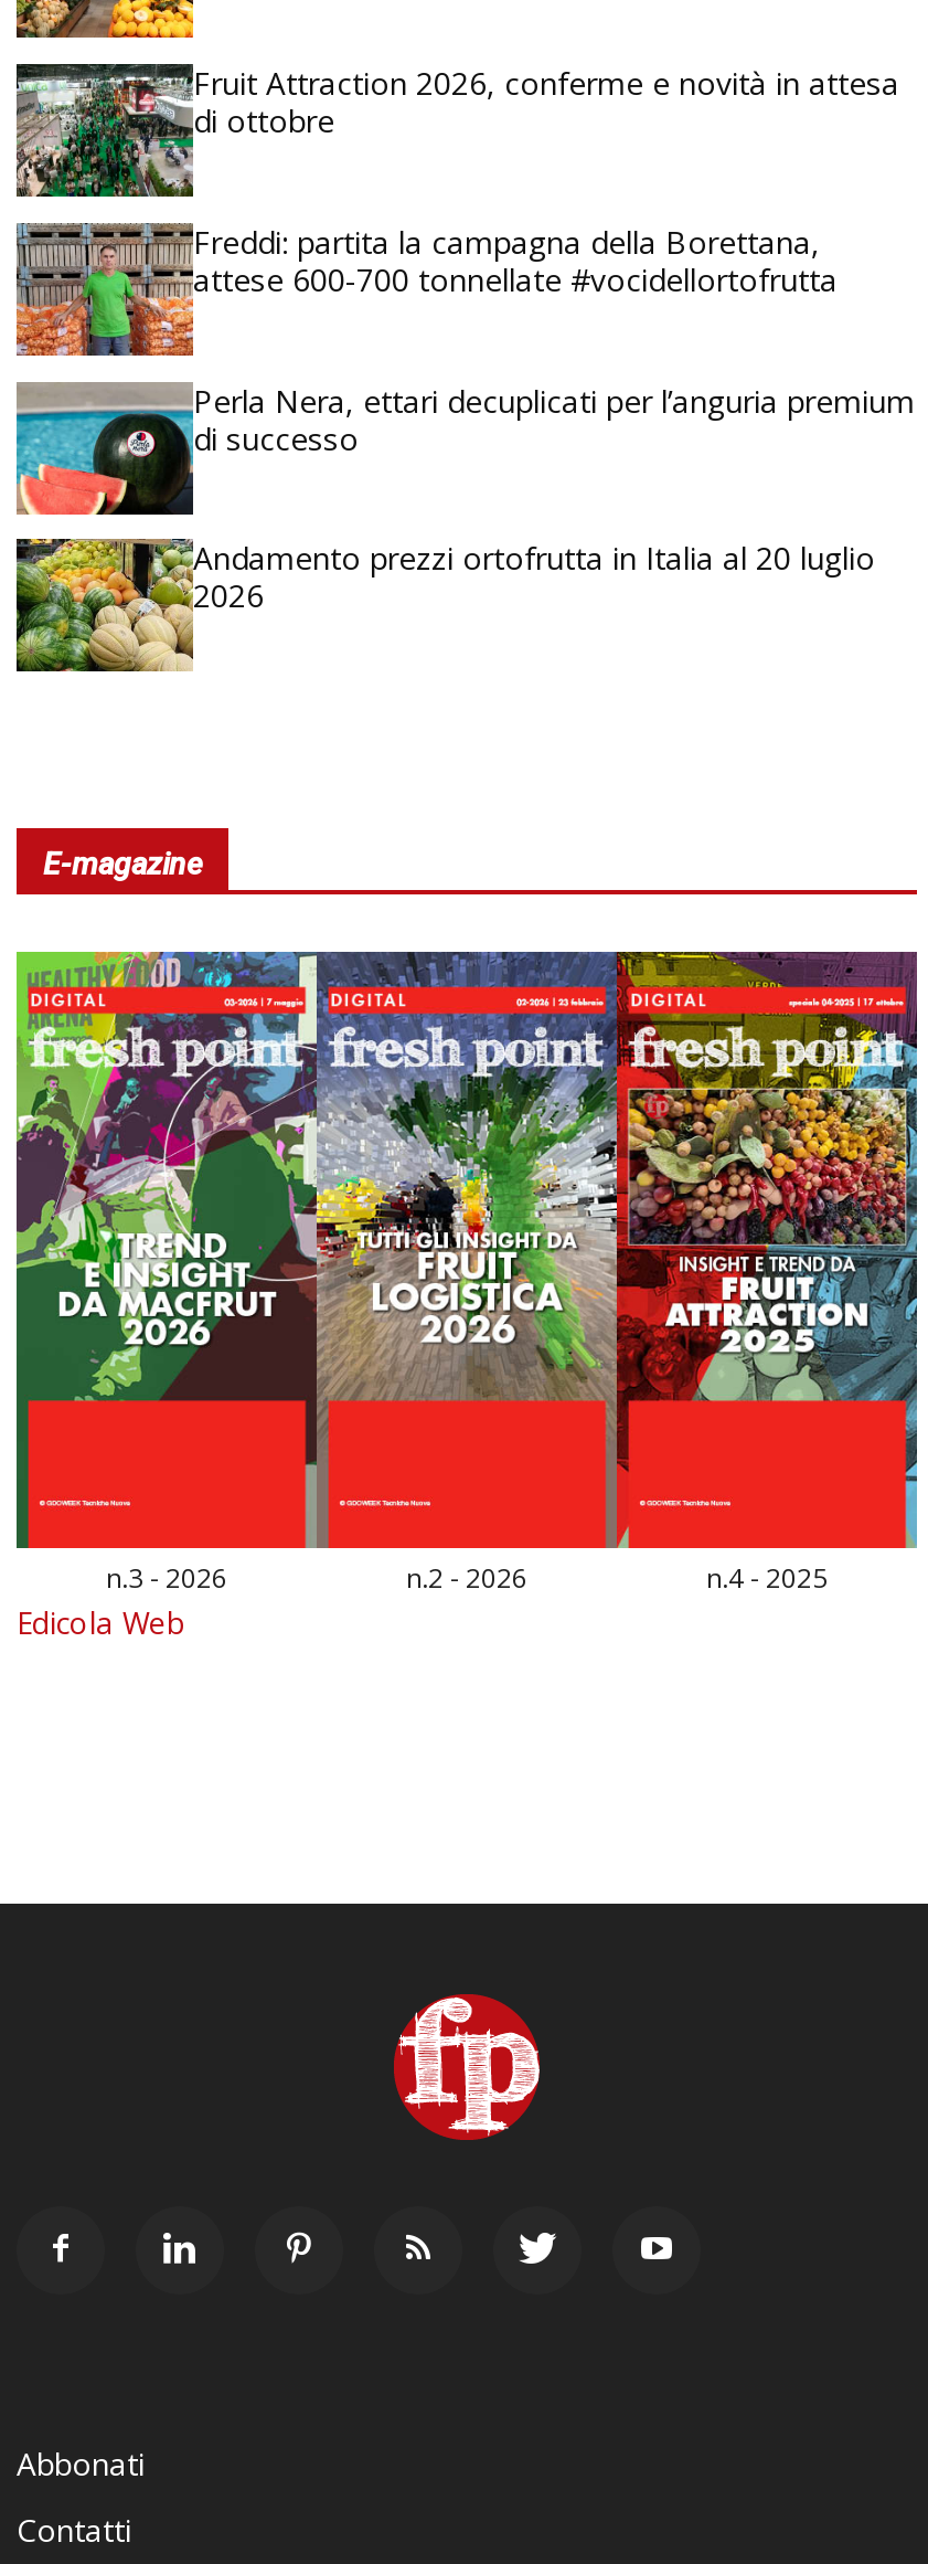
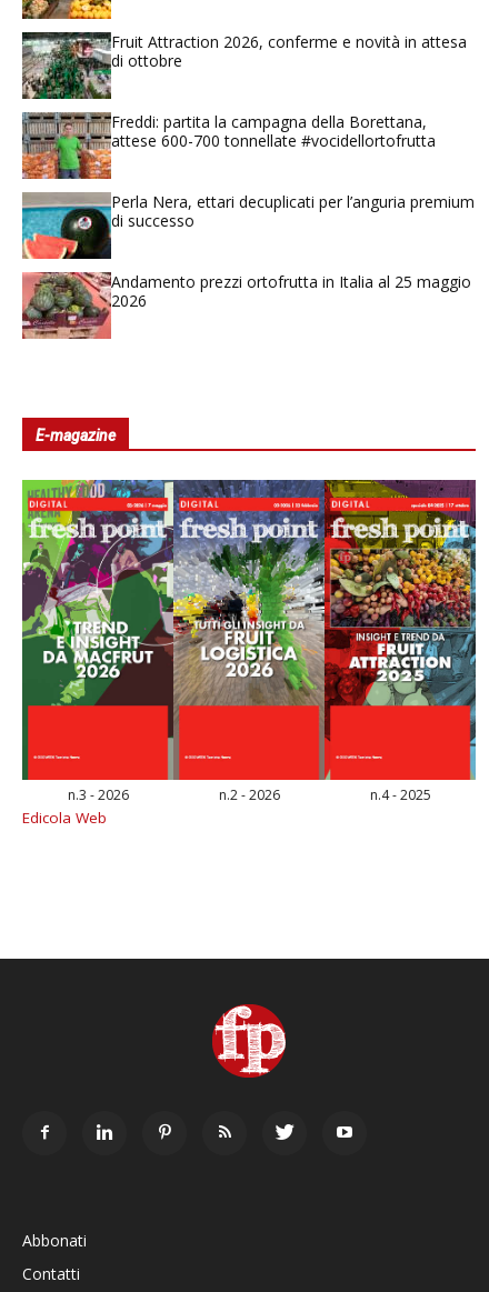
- [image]
- Andamento prezzi ortofrutta in Italia al 20 luglio
+ [image]
+ Andamento prezzi ortofrutta in Italia al 25 maggio
